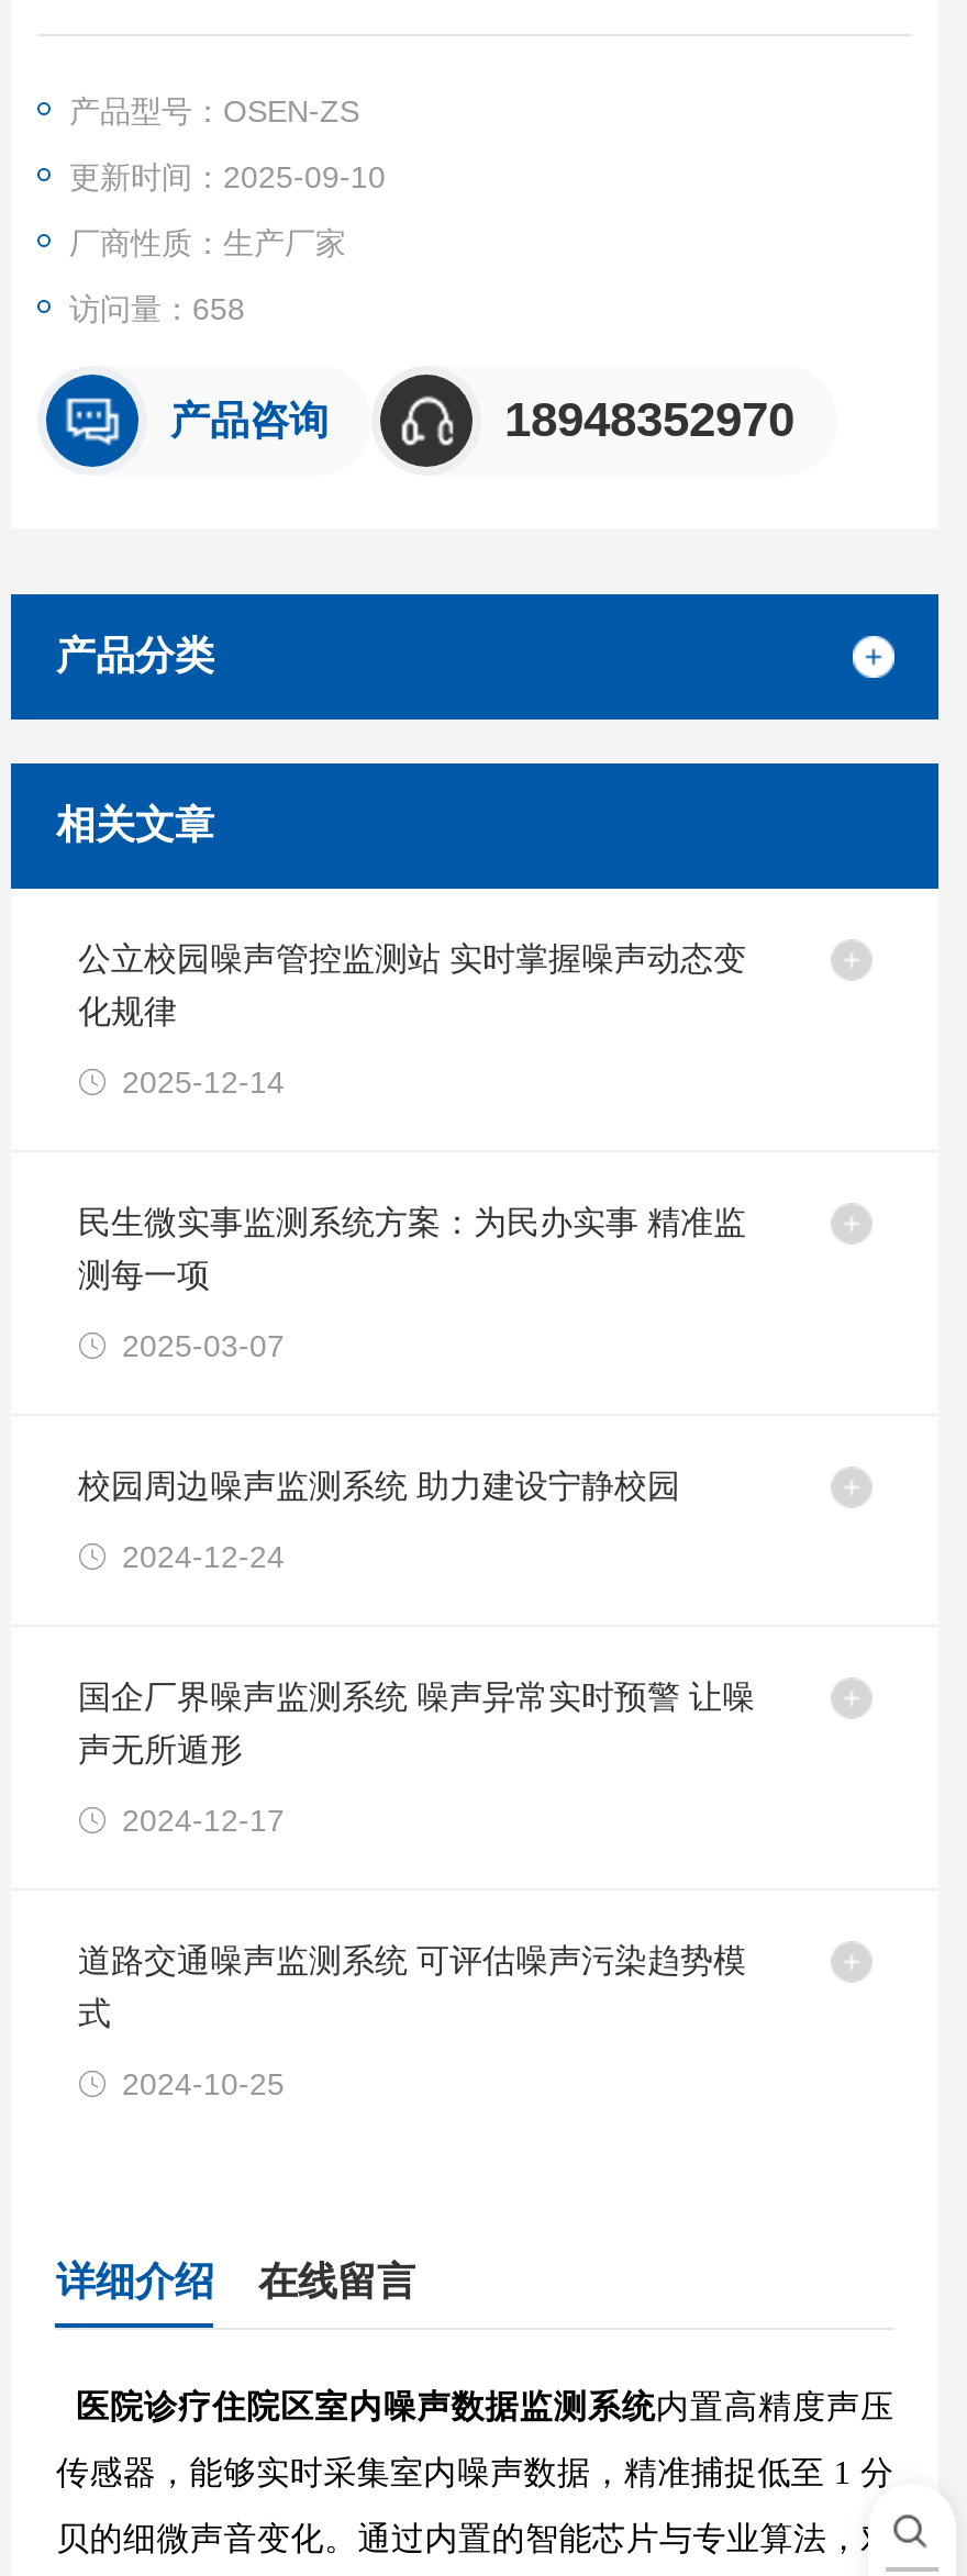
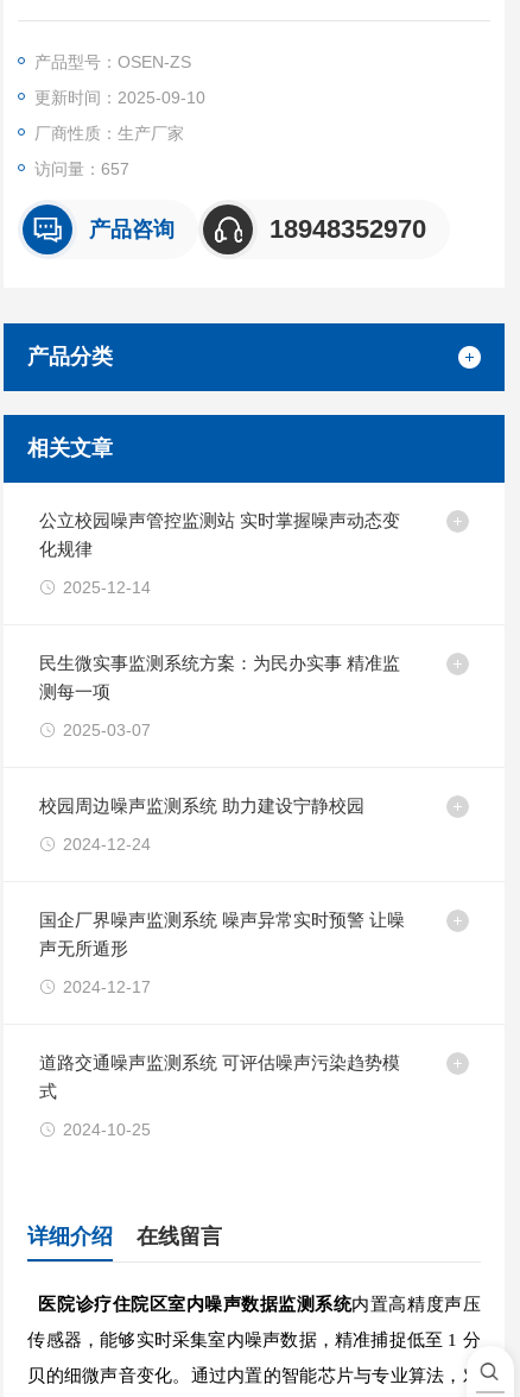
- 访问量：658
+ 访问量：657
